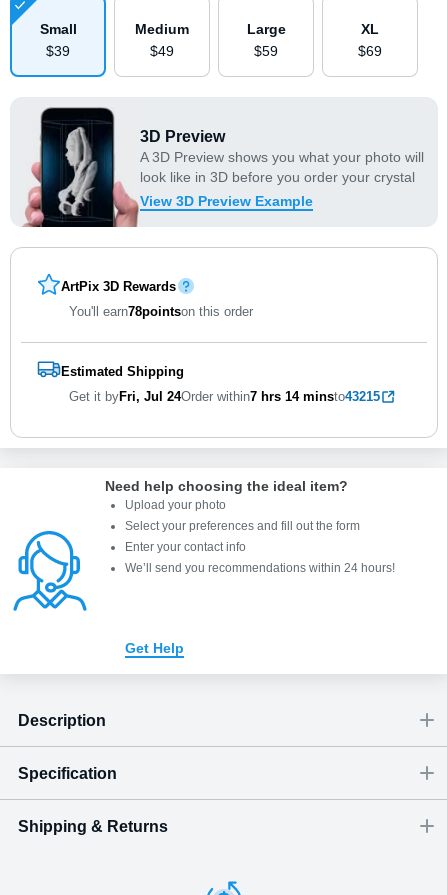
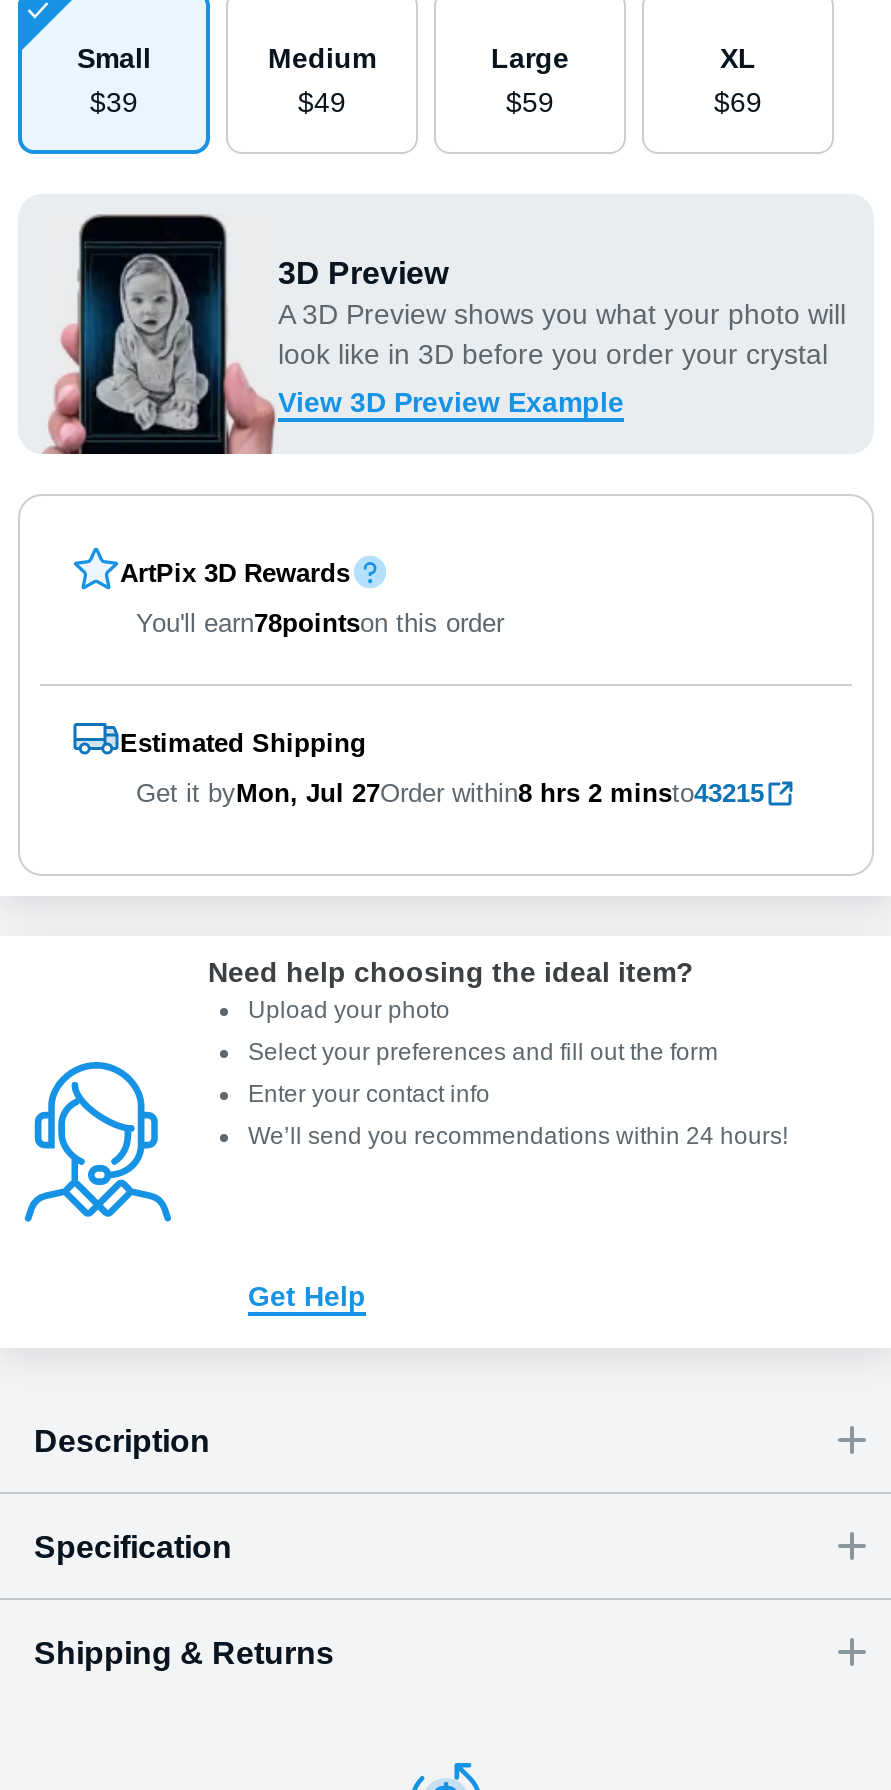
- [image]
+ [image]

- Get it byFri, Jul 24Order within7 hrs 14 minsto43215
+ Get it byMon, Jul 27Order within8 hrs 2 minsto43215
